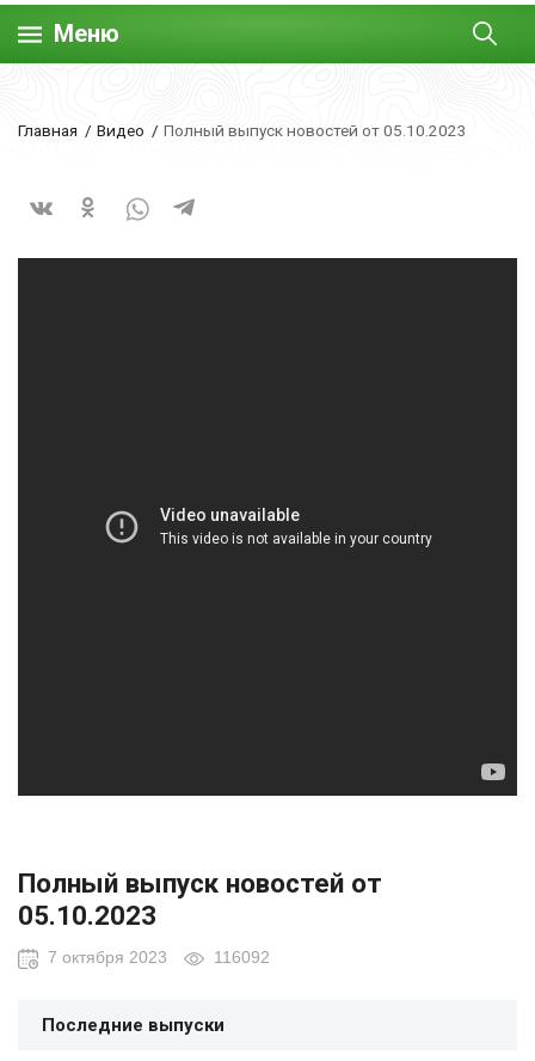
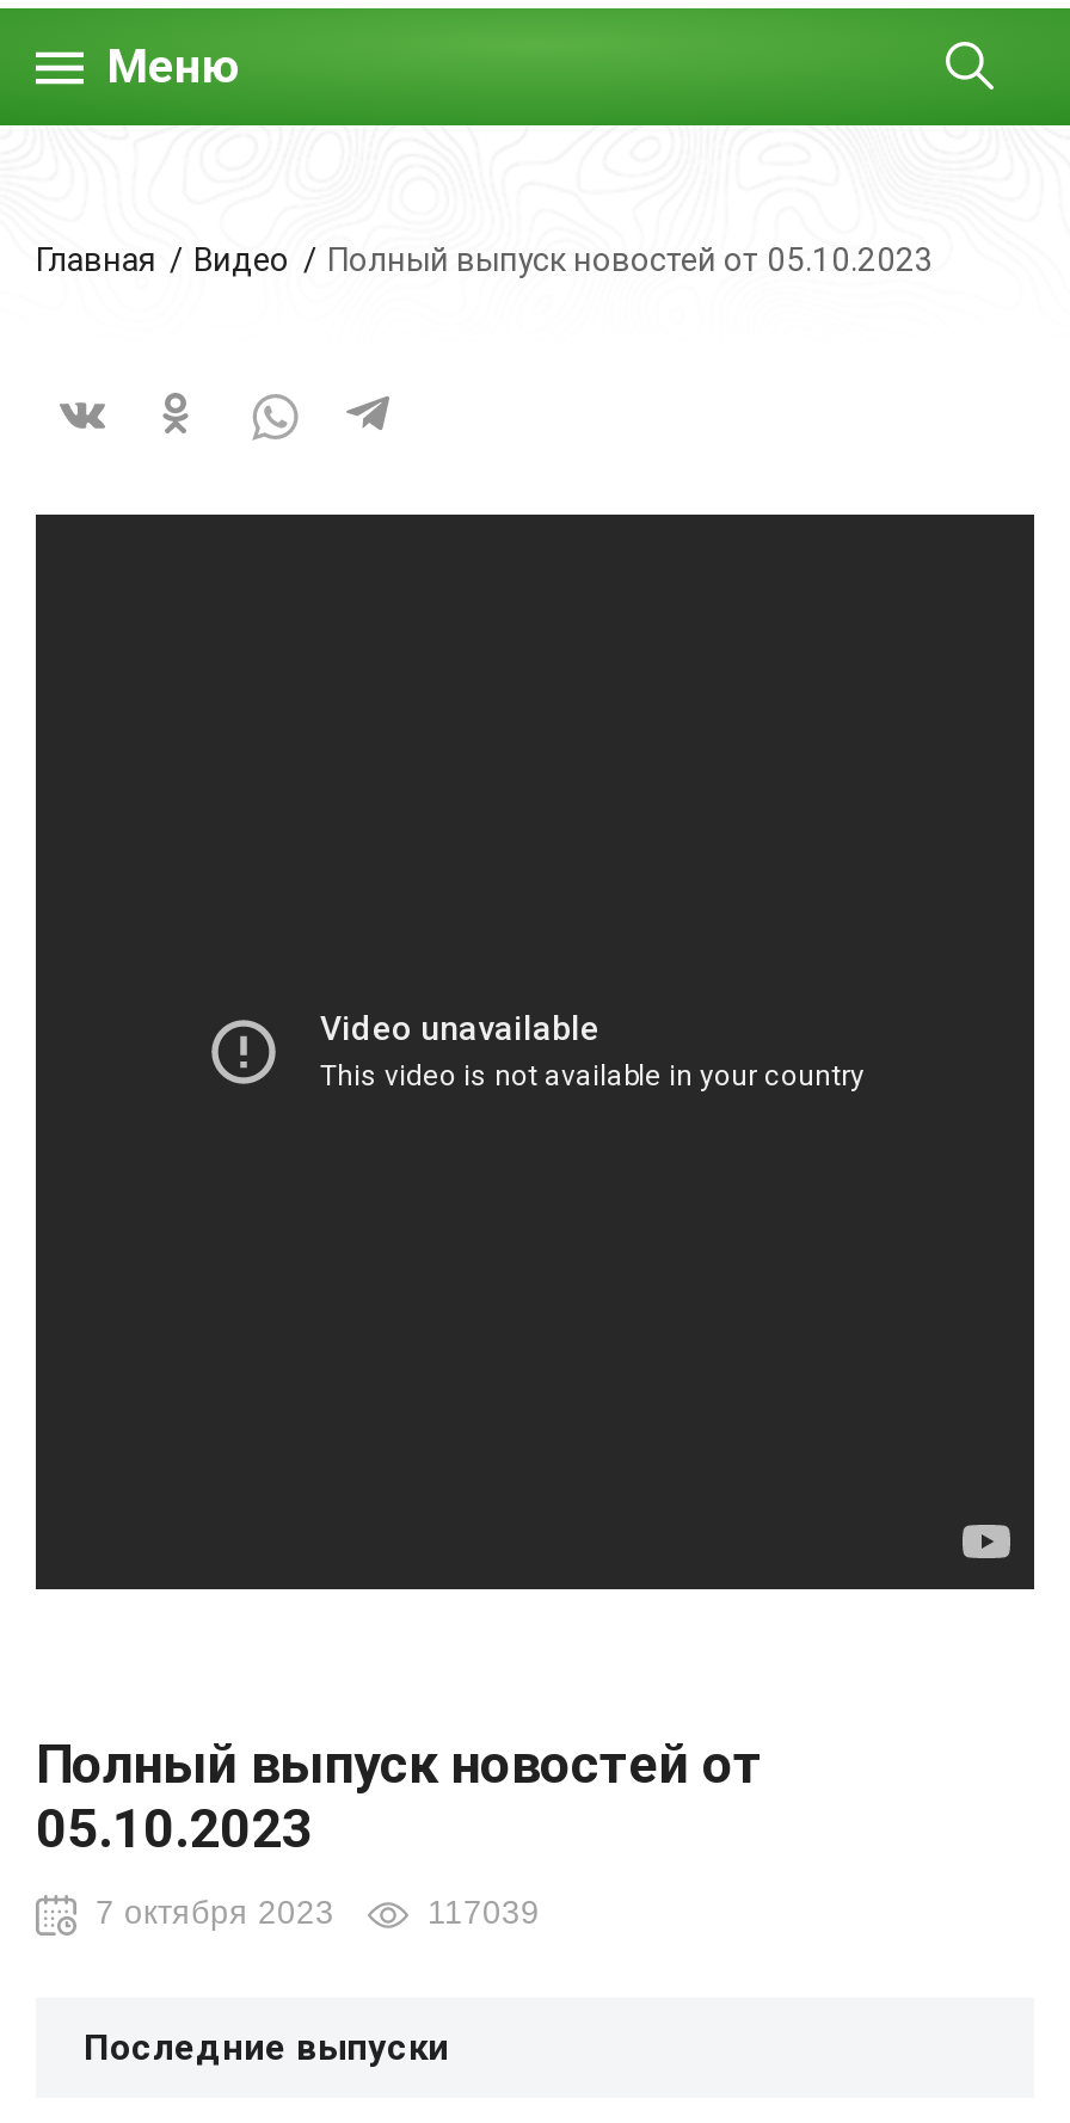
- 116092
+ 117039
